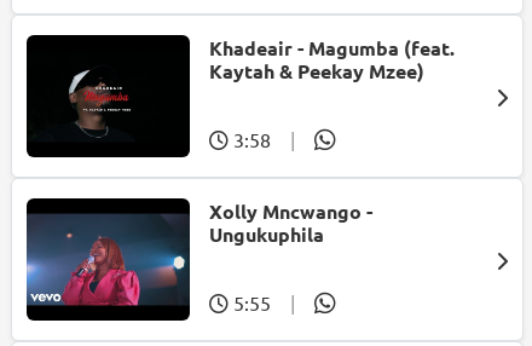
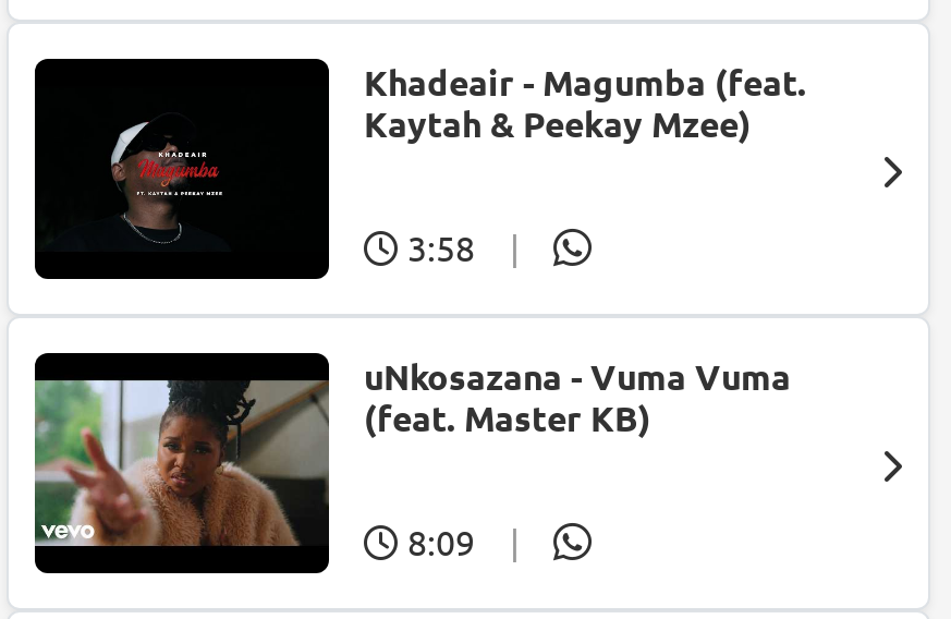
- [image]
- Xolly Mncwango -
- Ungukuphila
+ [image]
+ uNkosazana - Vuma Vuma
+ (feat. Master KB)

- 5:55
+ 8:09
